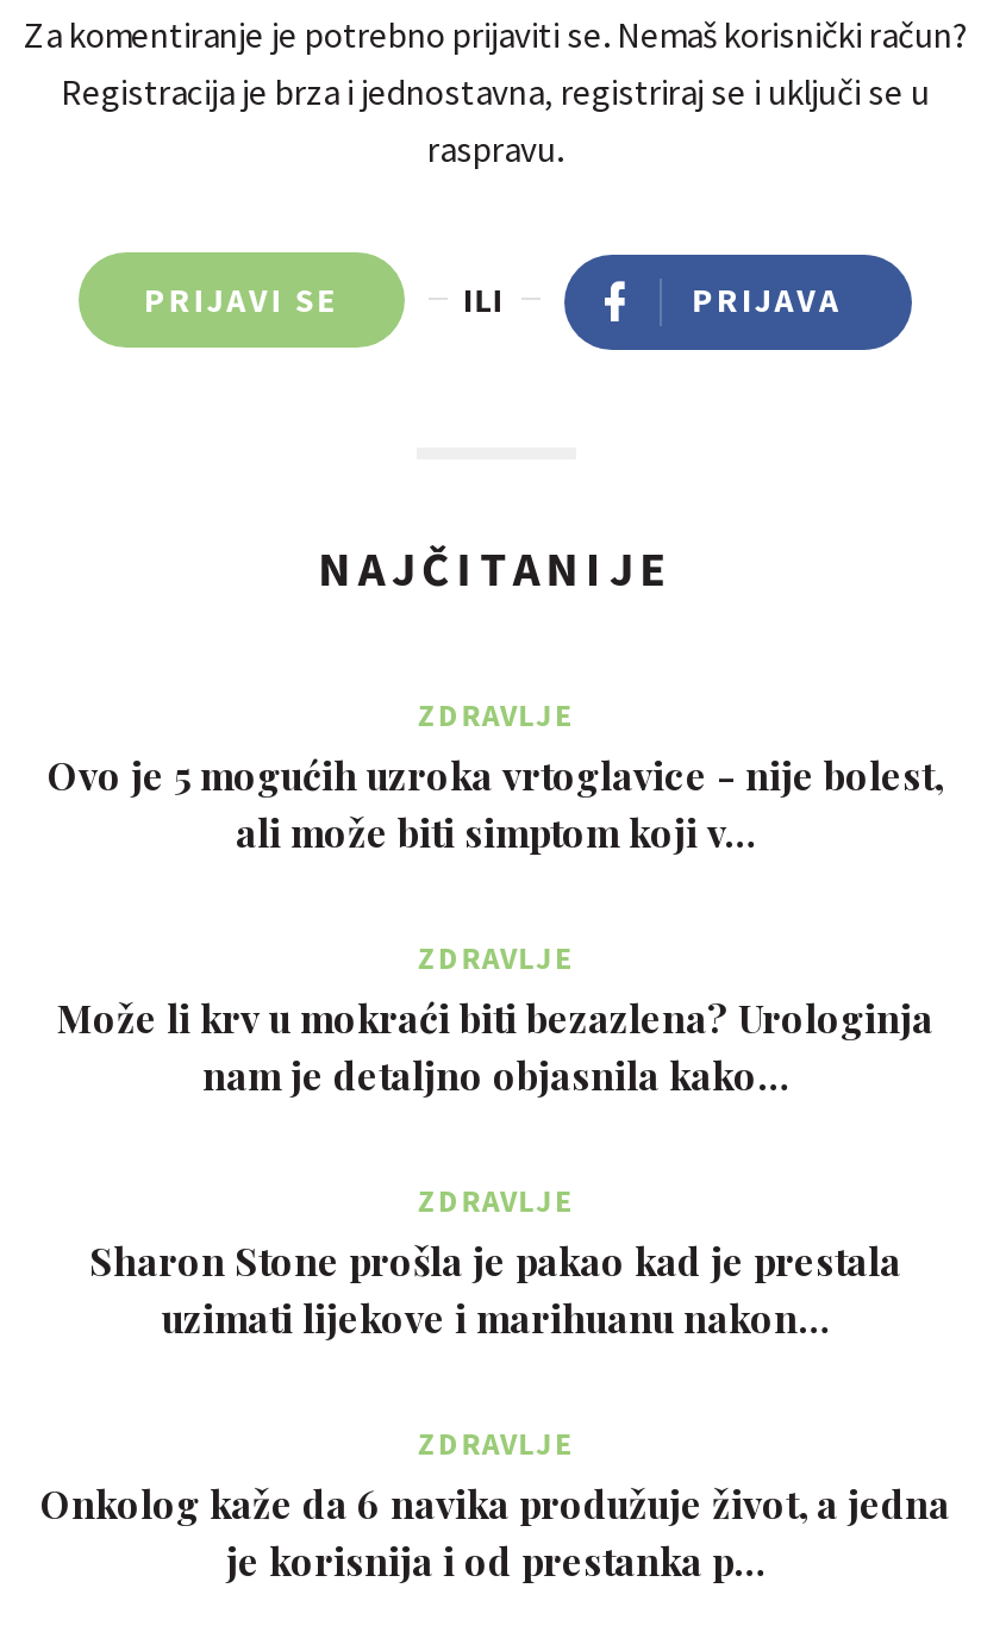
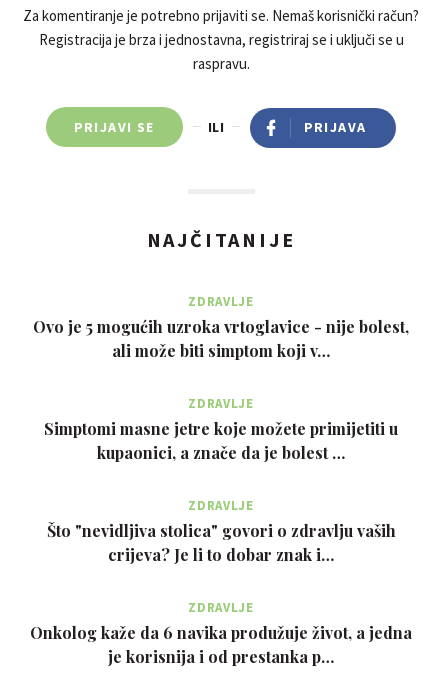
- Može li krv u mokraći biti bezazlena? Urologinja
- nam je detaljno objasnila kako…
+ Simptomi masne jetre koje možete primijetiti u
+ kupaonici, a znače da je bolest …

- Sharon Stone prošla je pakao kad je prestala
- uzimati lijekove i marihuanu nakon…
+ Što "nevidljiva stolica" govori o zdravlju vaših
+ crijeva? Je li to dobar znak i…
